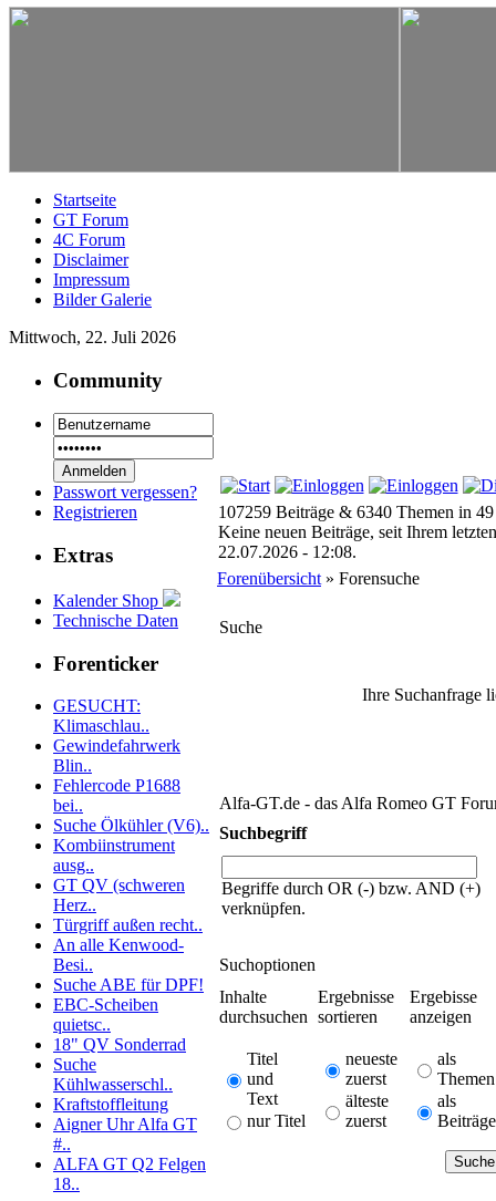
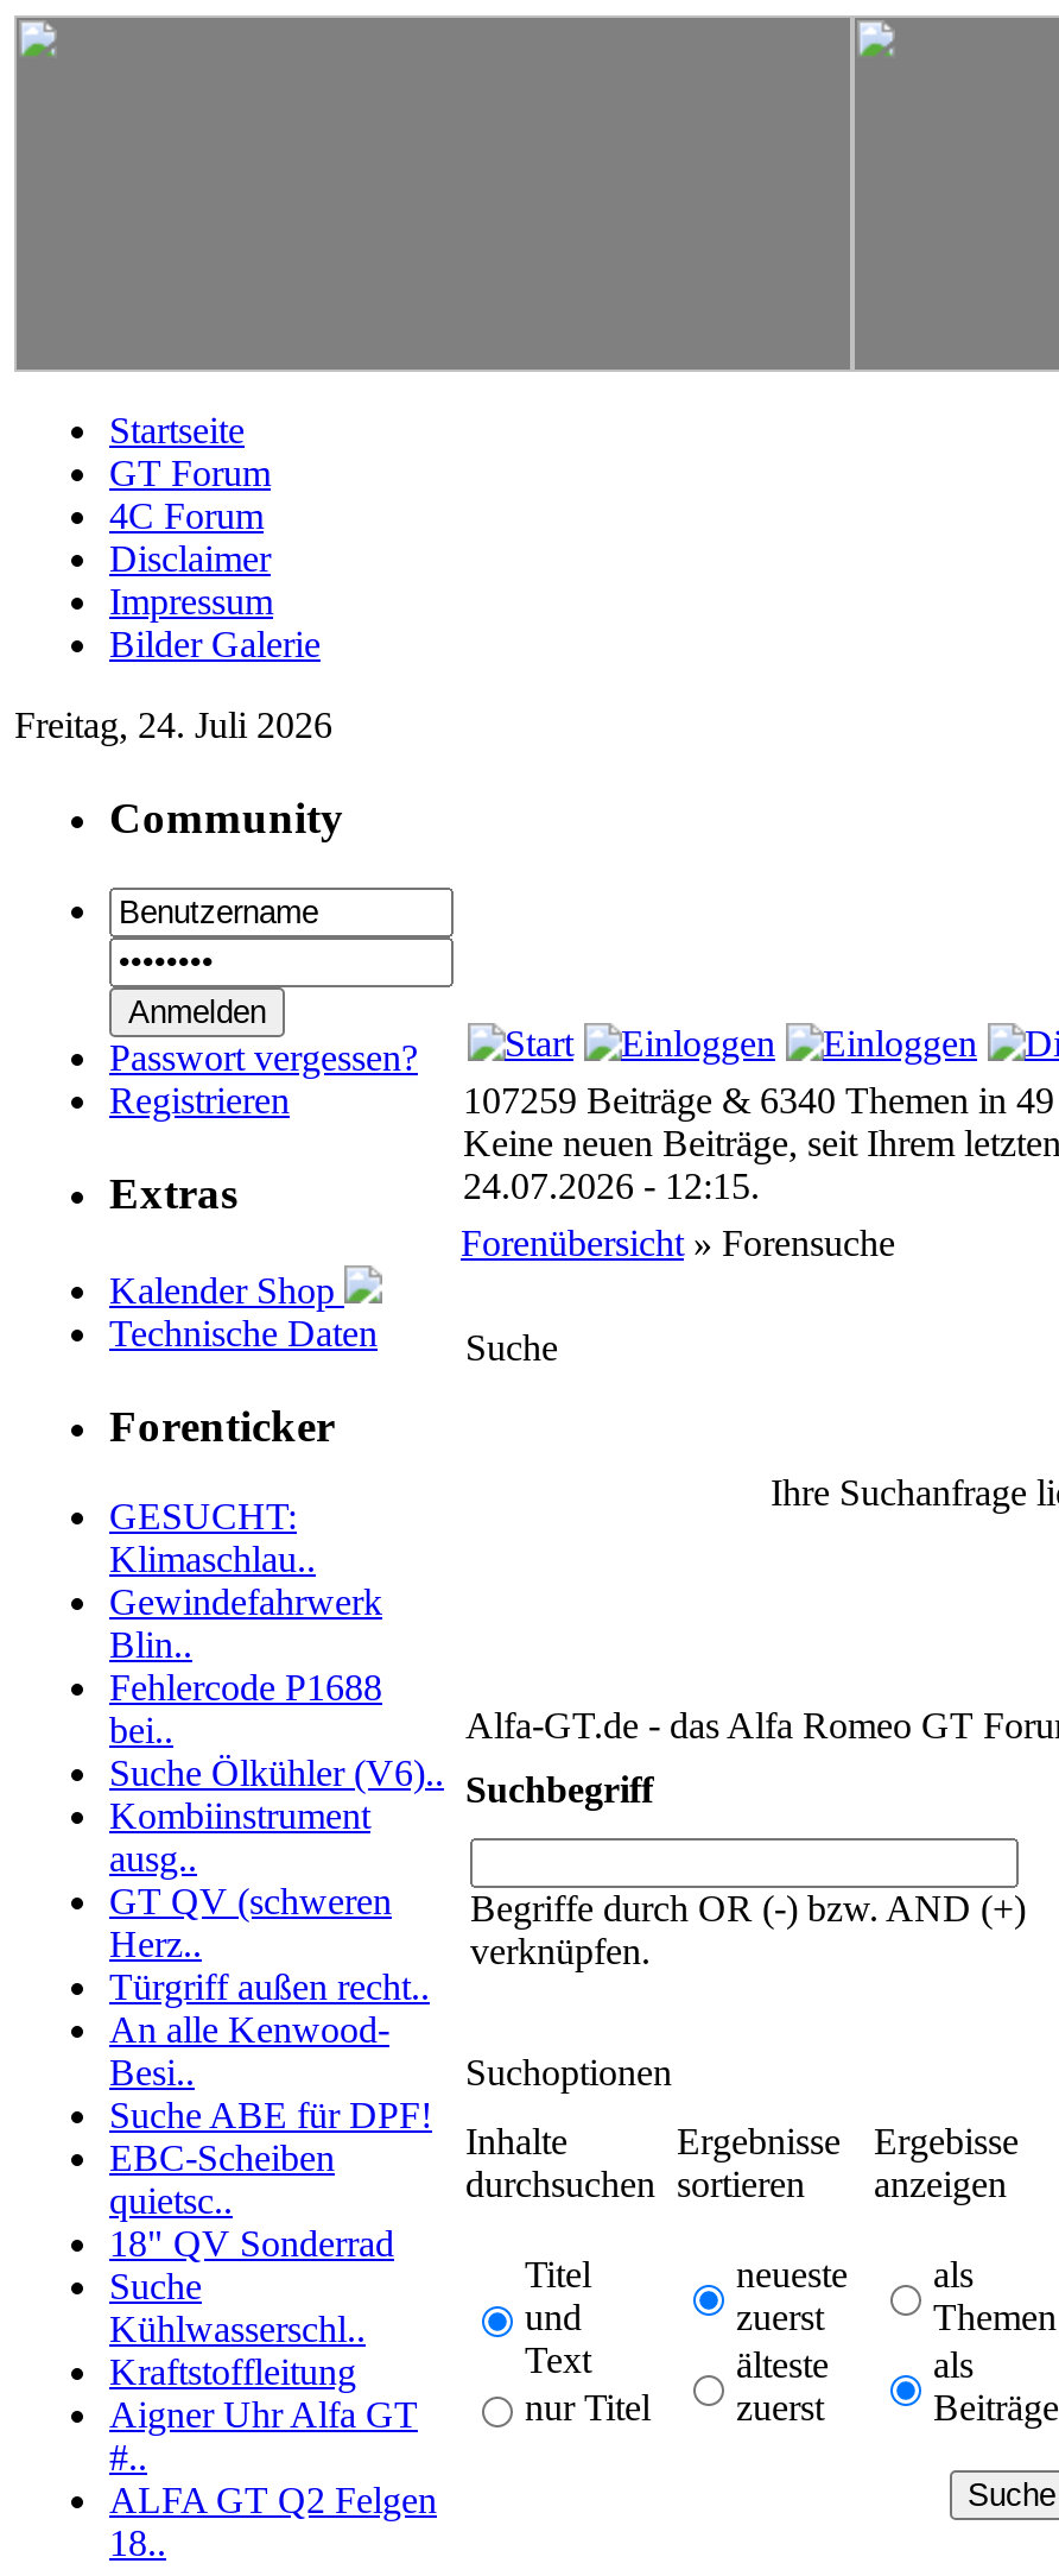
- Mittwoch, 22. Juli 2026
+ Freitag, 24. Juli 2026

- 22.07.2026 - 12:08.
+ 24.07.2026 - 12:15.
